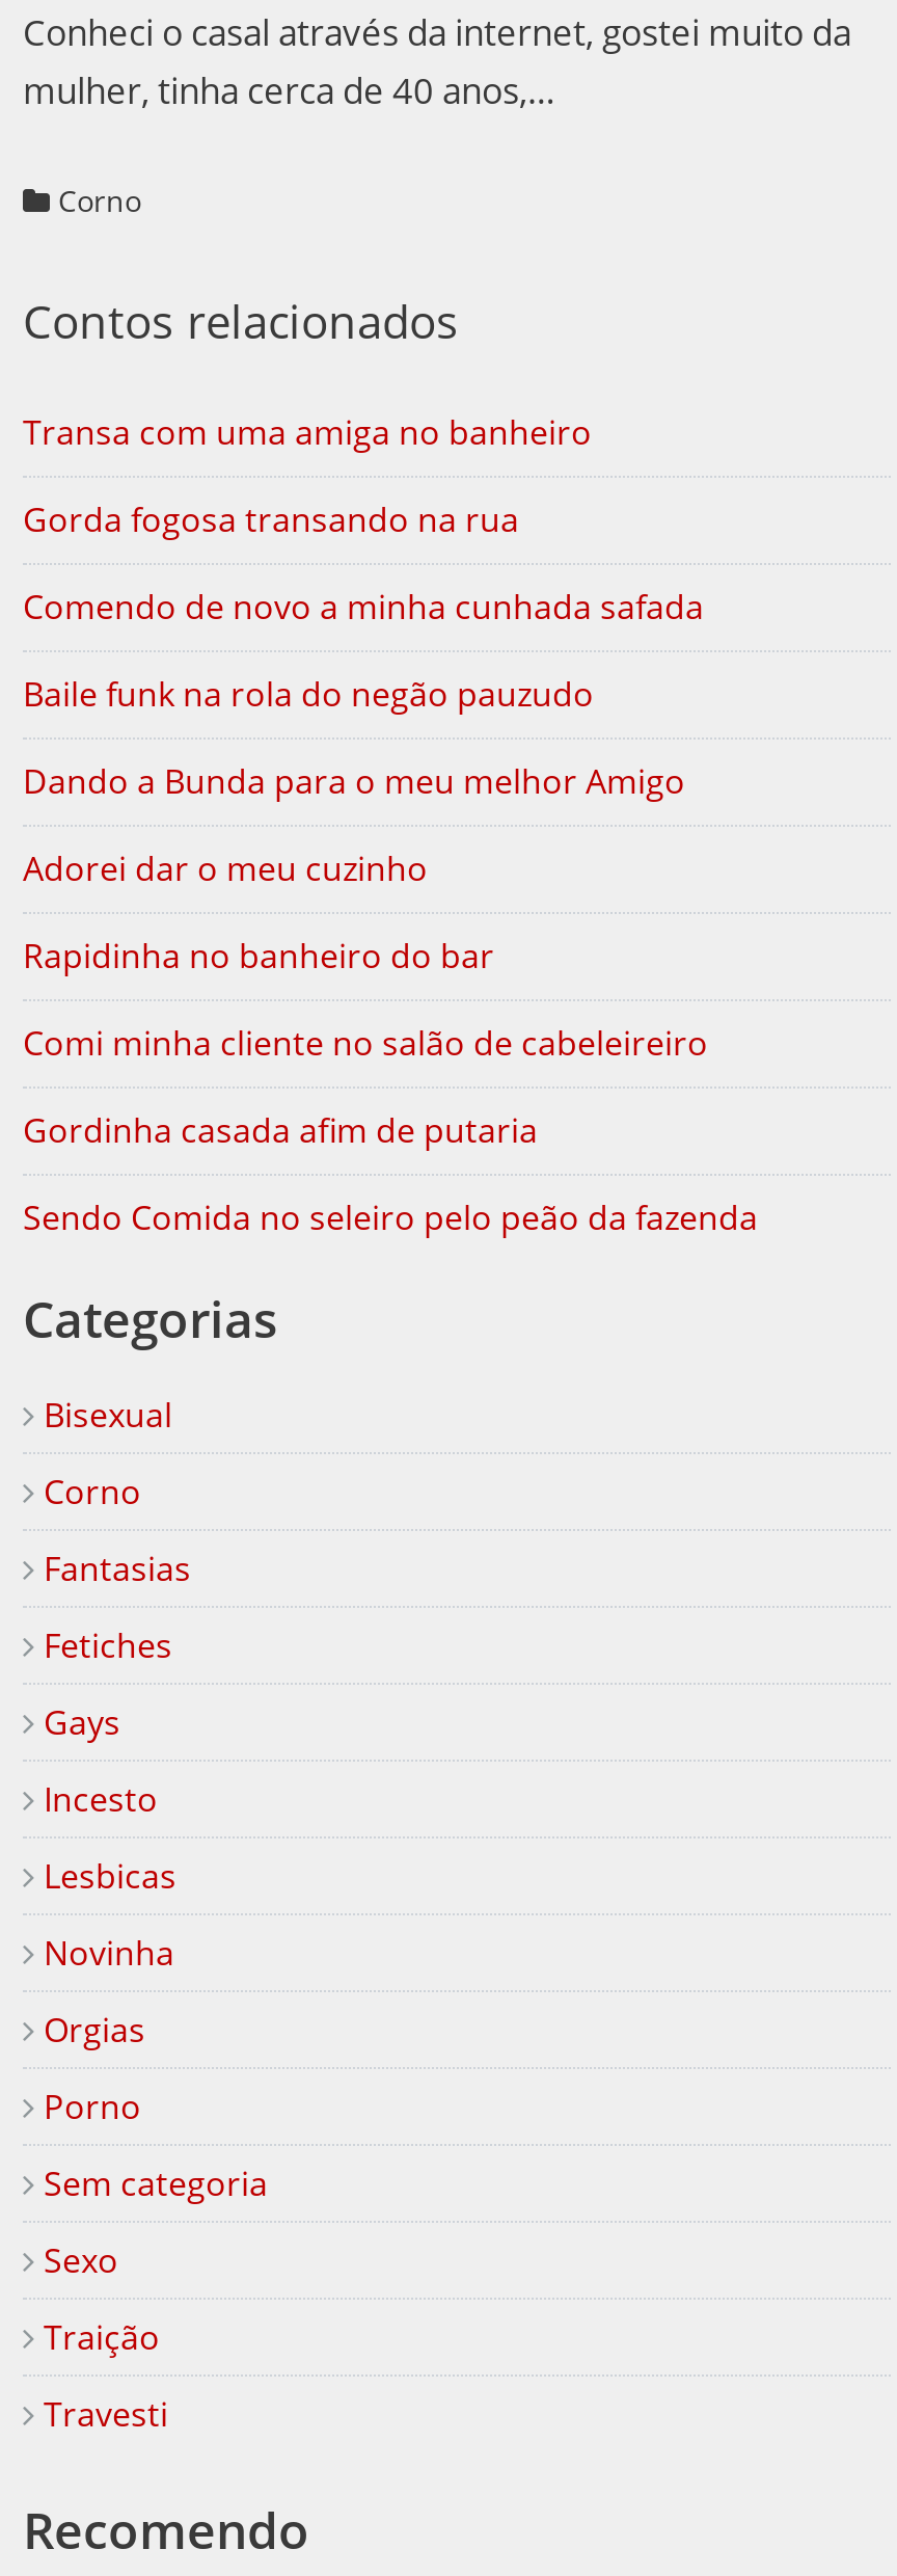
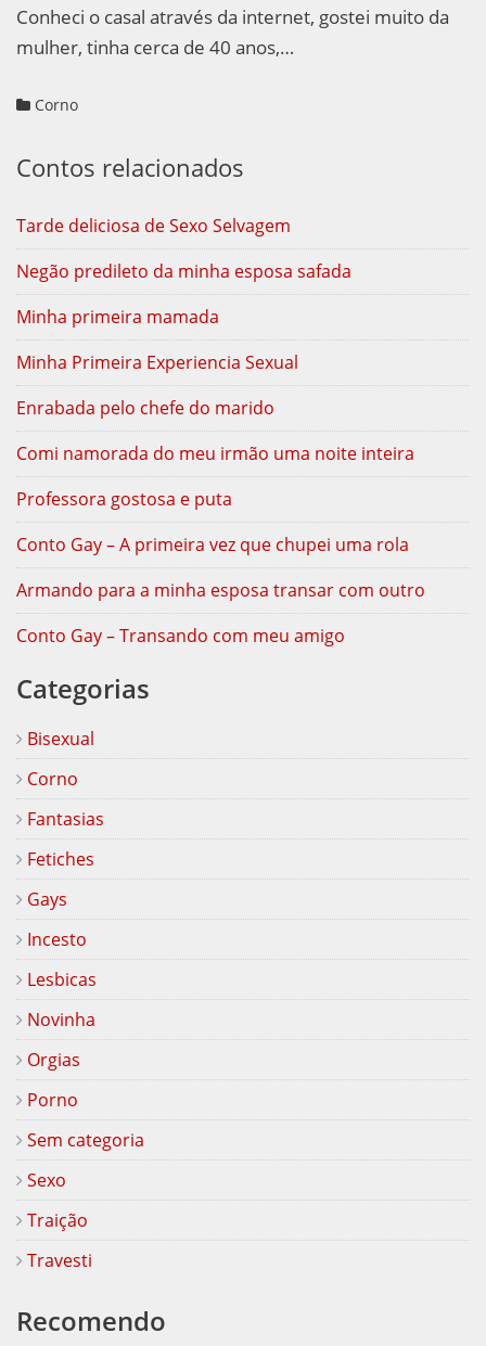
- Transa com uma amiga no banheiro
+ Tarde deliciosa de Sexo Selvagem

- Gorda fogosa transando na rua
+ Negão predileto da minha esposa safada

- Comendo de novo a minha cunhada safada
+ Minha primeira mamada

- Baile funk na rola do negão pauzudo
+ Minha Primeira Experiencia Sexual

- Dando a Bunda para o meu melhor Amigo
+ Enrabada pelo chefe do marido

- Adorei dar o meu cuzinho
+ Comi namorada do meu irmão uma noite inteira

- Rapidinha no banheiro do bar
+ Professora gostosa e puta

- Comi minha cliente no salão de cabeleireiro
+ Conto Gay – A primeira vez que chupei uma rola

- Gordinha casada afim de putaria
+ Armando para a minha esposa transar com outro

- Sendo Comida no seleiro pelo peão da fazenda
+ Conto Gay – Transando com meu amigo
